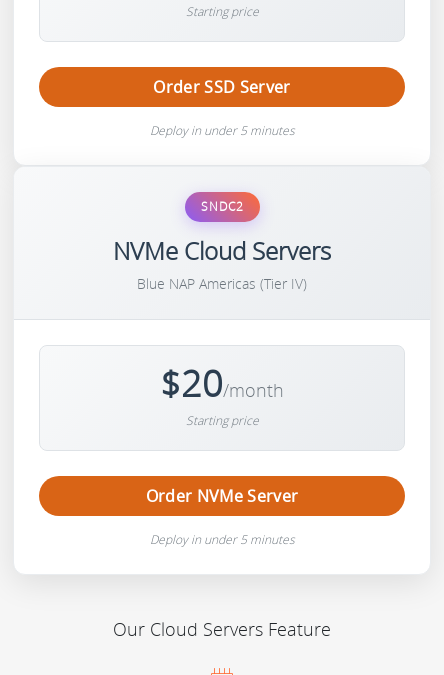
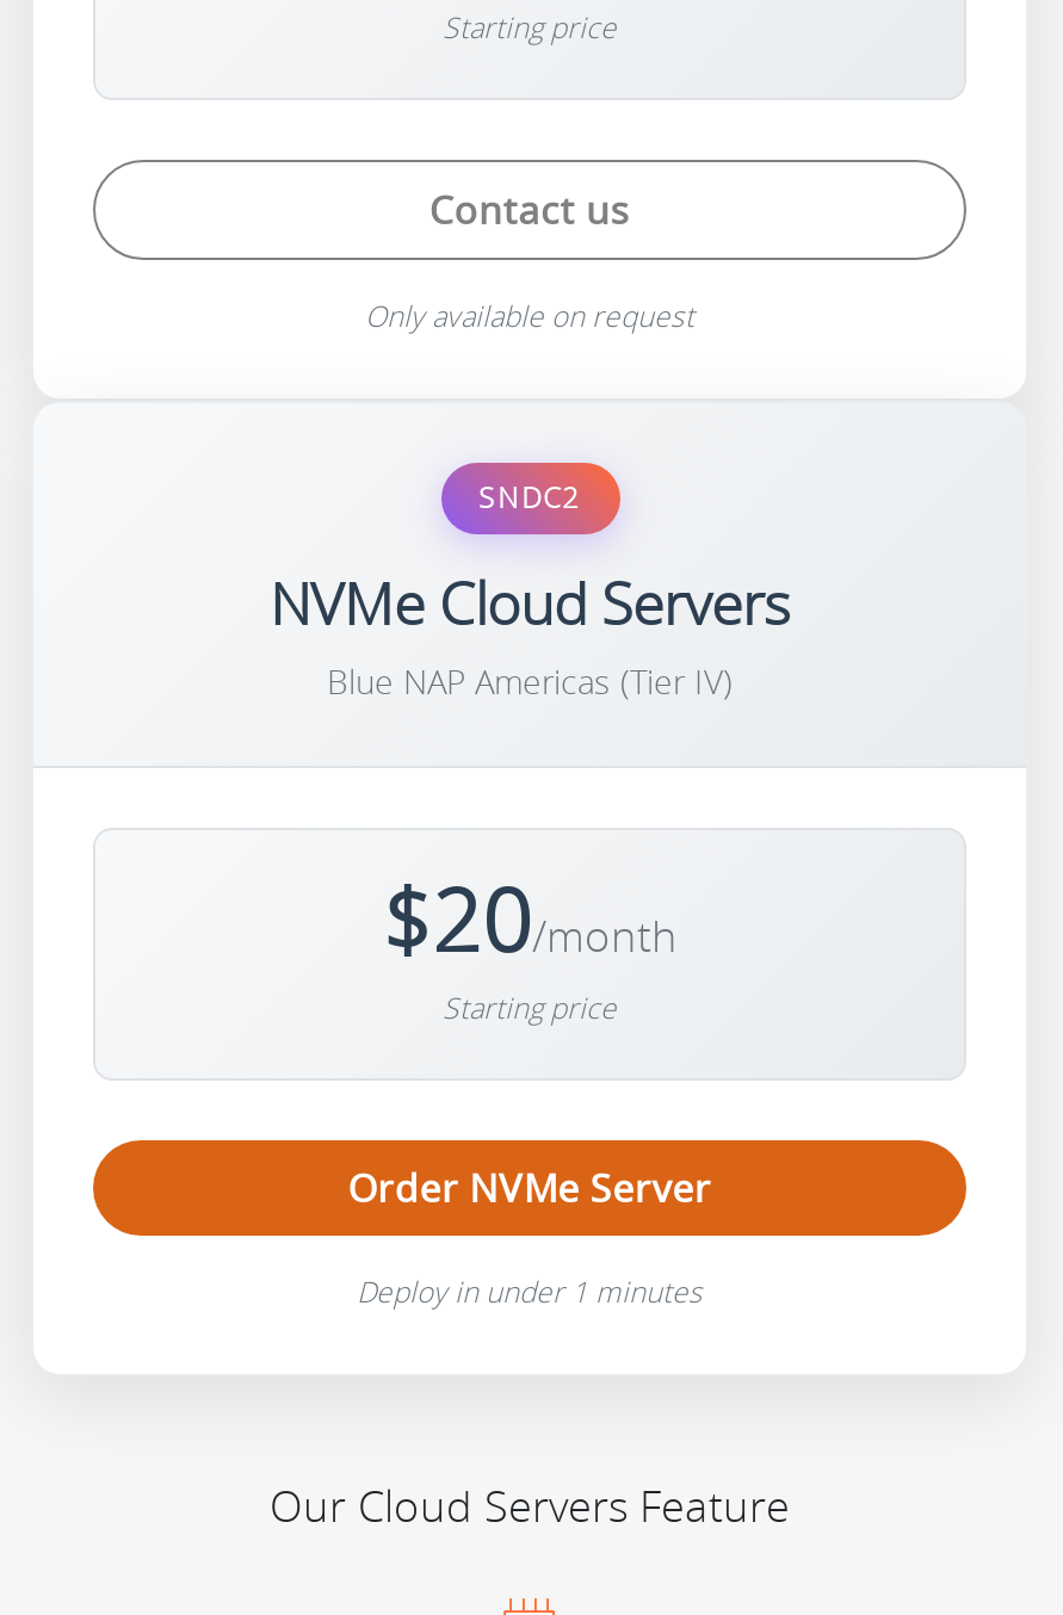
- Order SSD Server
+ Contact us

- Deploy in under 5 minutes
+ Only available on request

- Deploy in under 5 minutes
+ Deploy in under 1 minutes
